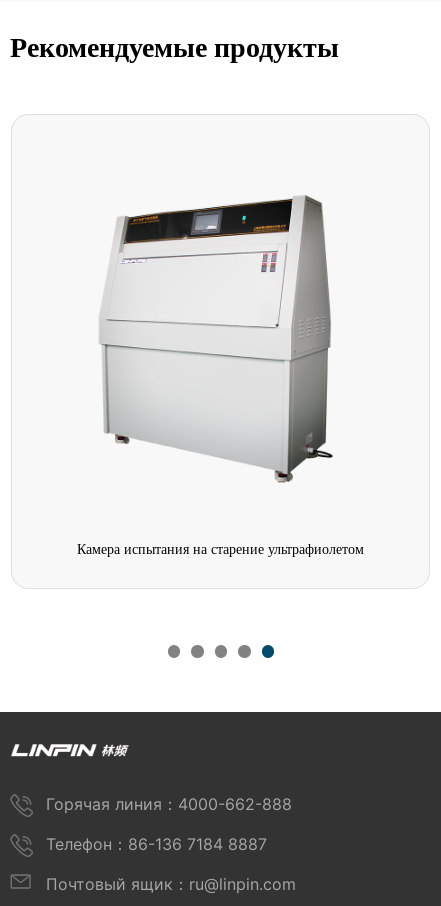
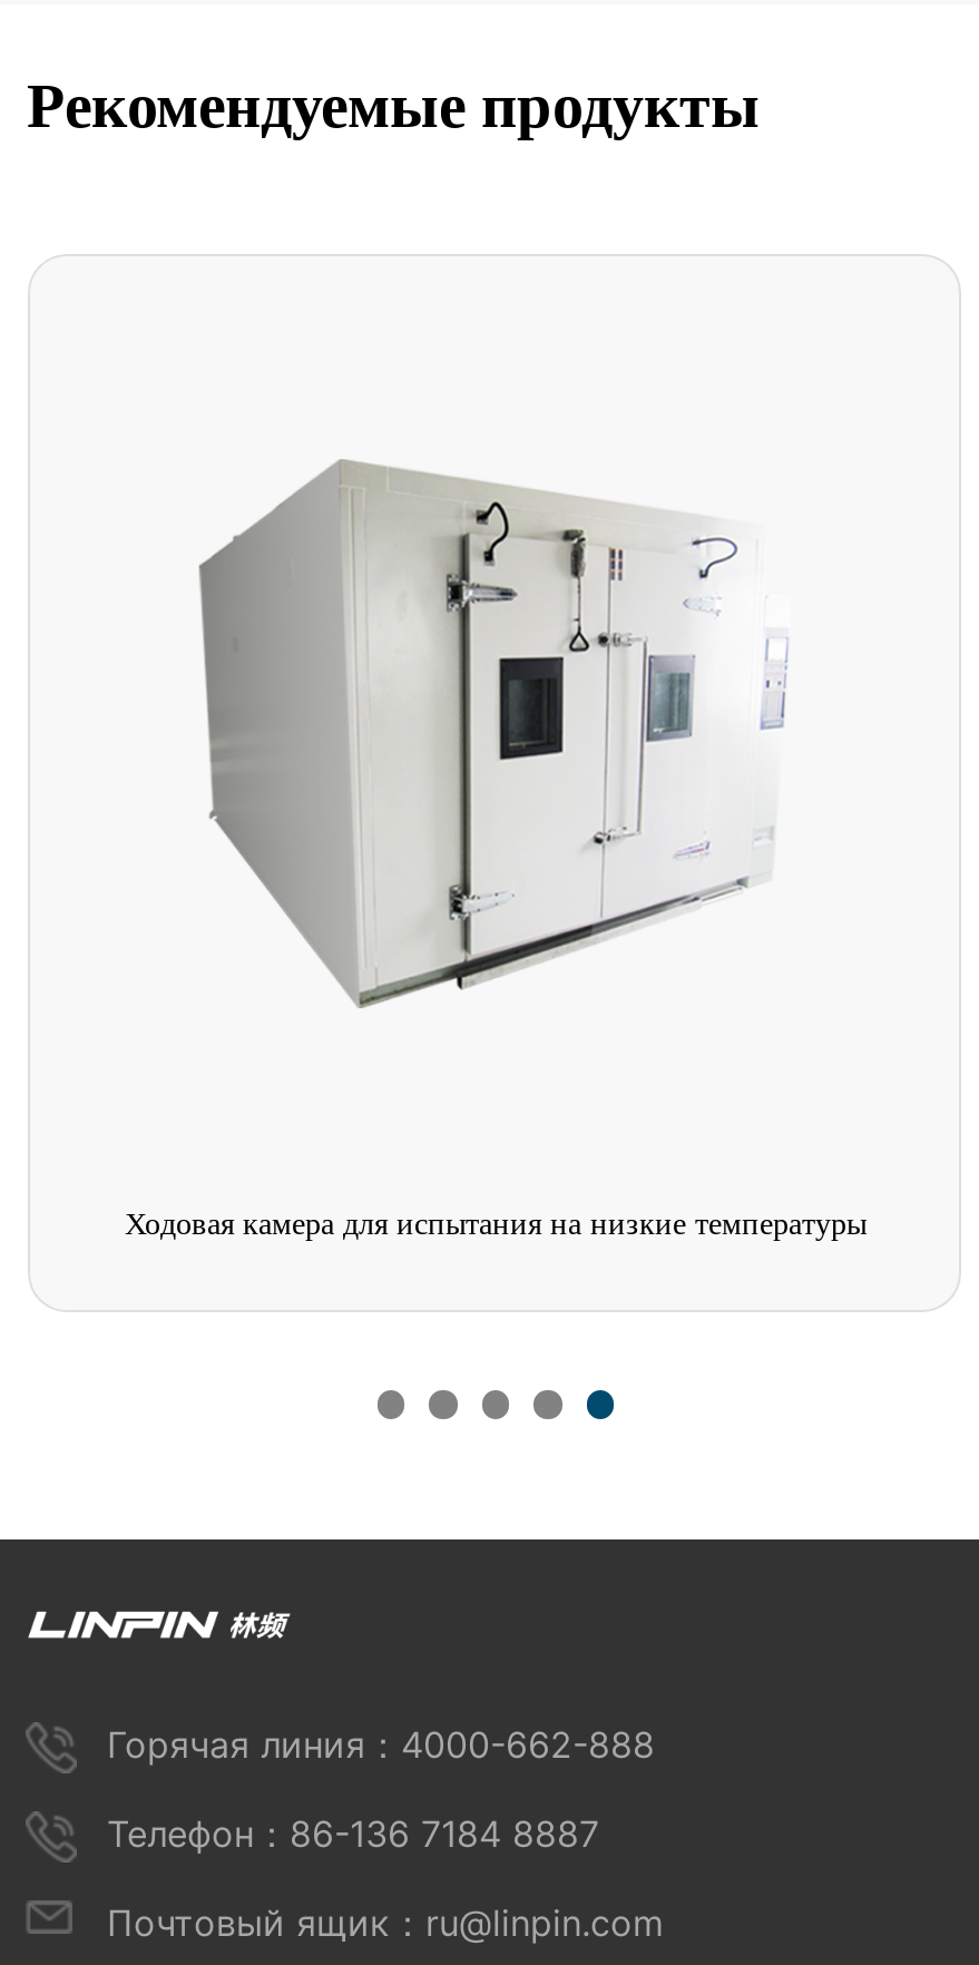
- [image]
+ [image]

- Камера испытания на старение ультрафиолетом
+ Ходовая камера для испытания на низкие температуры
